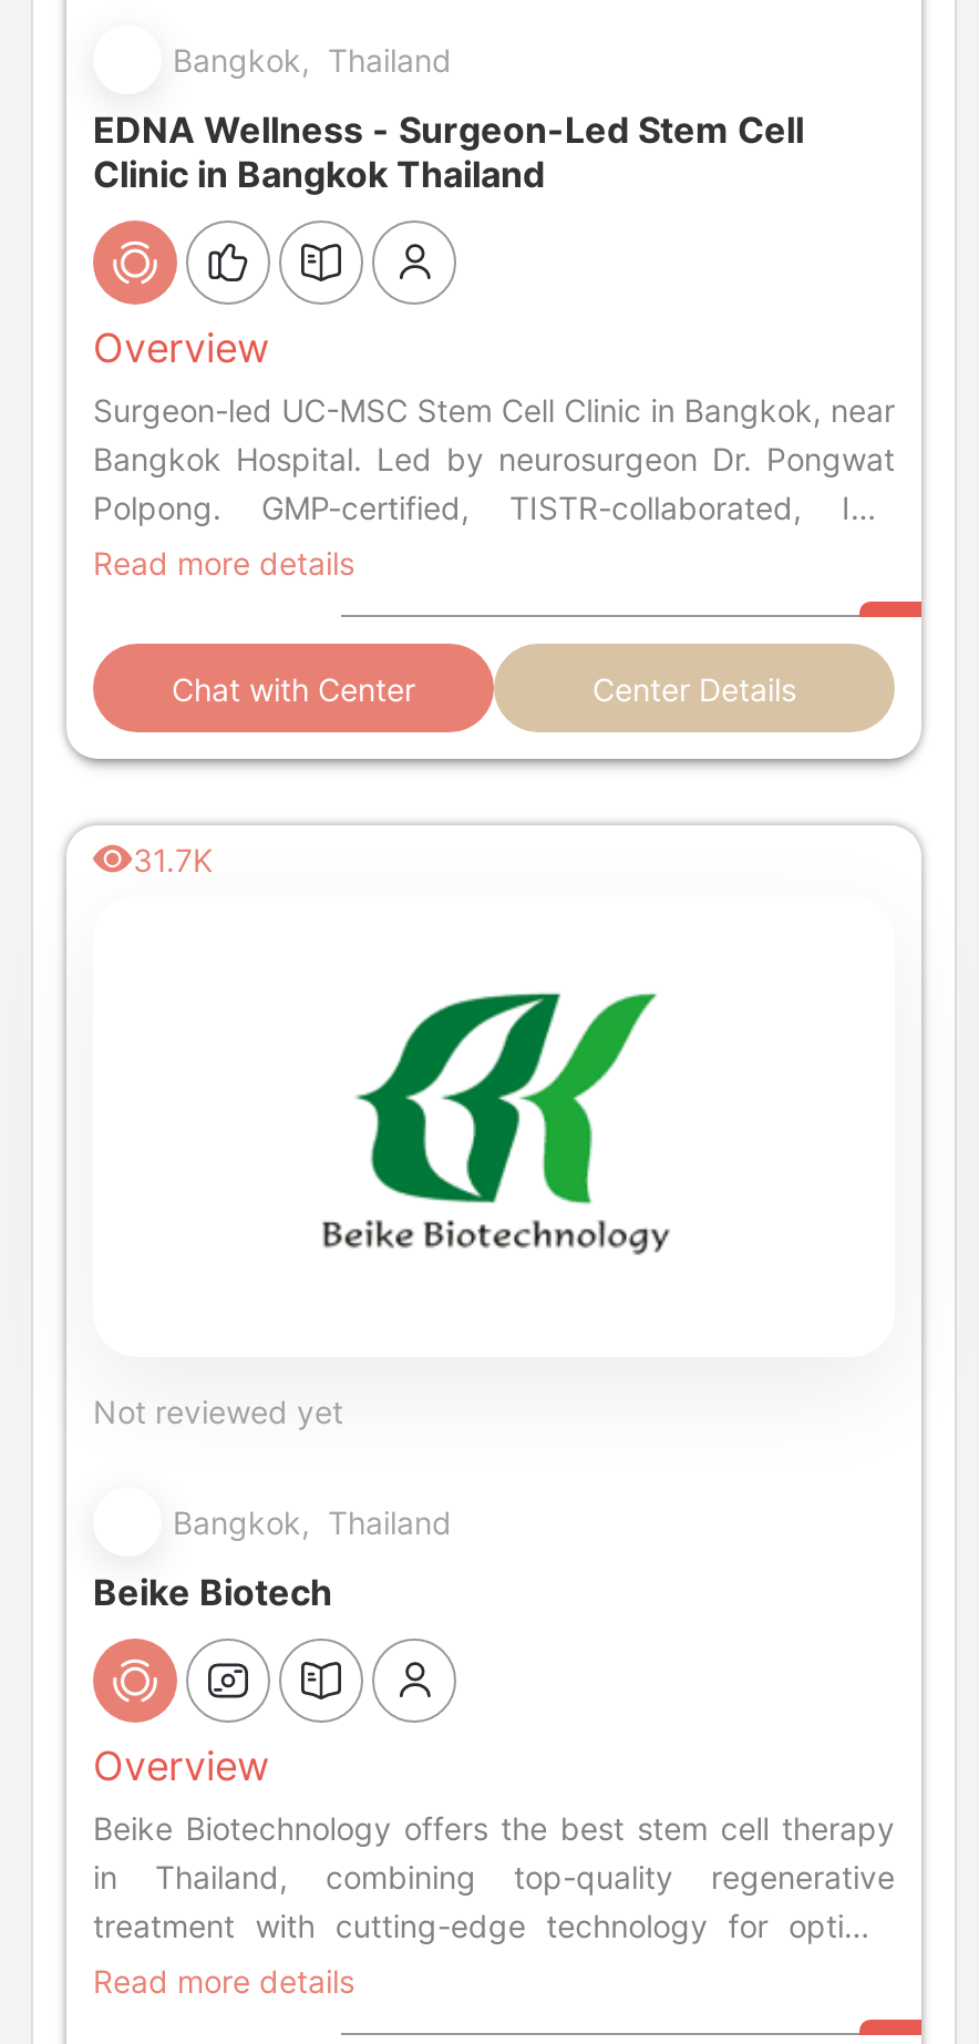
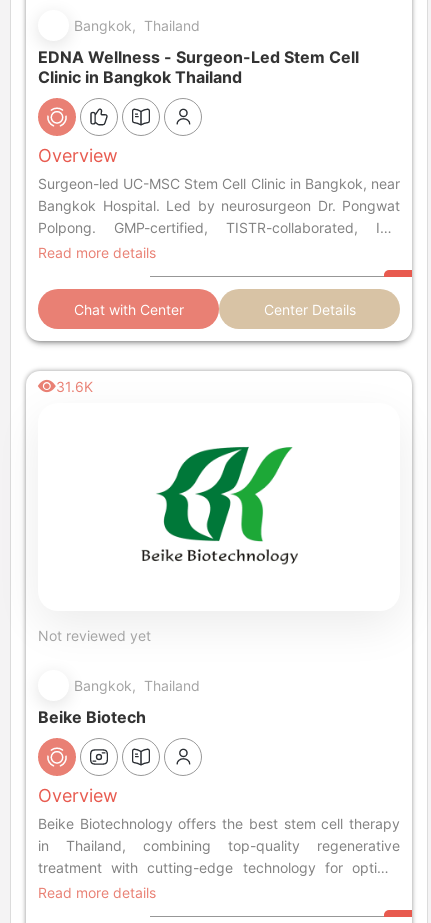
- 31.7K
+ 31.6K
